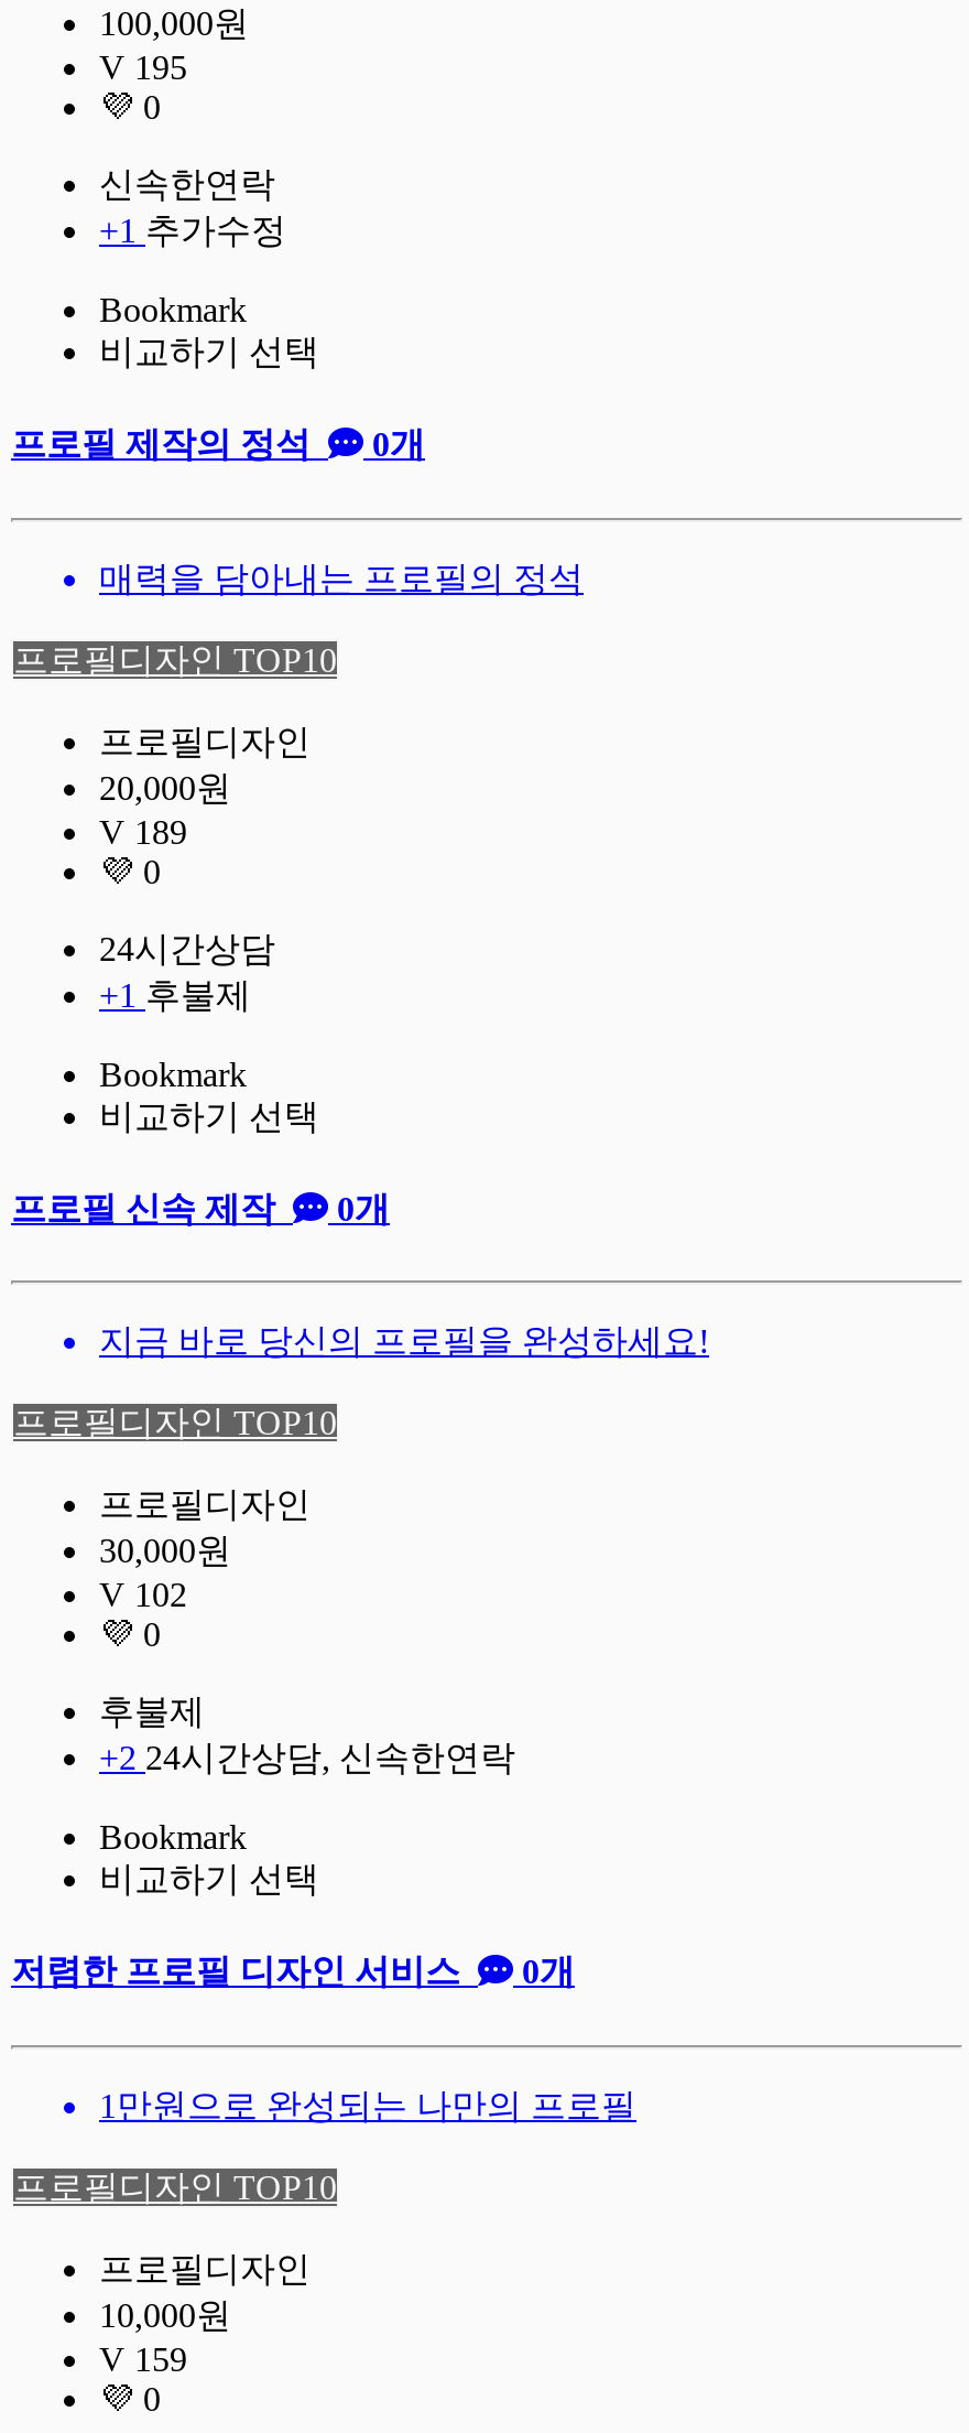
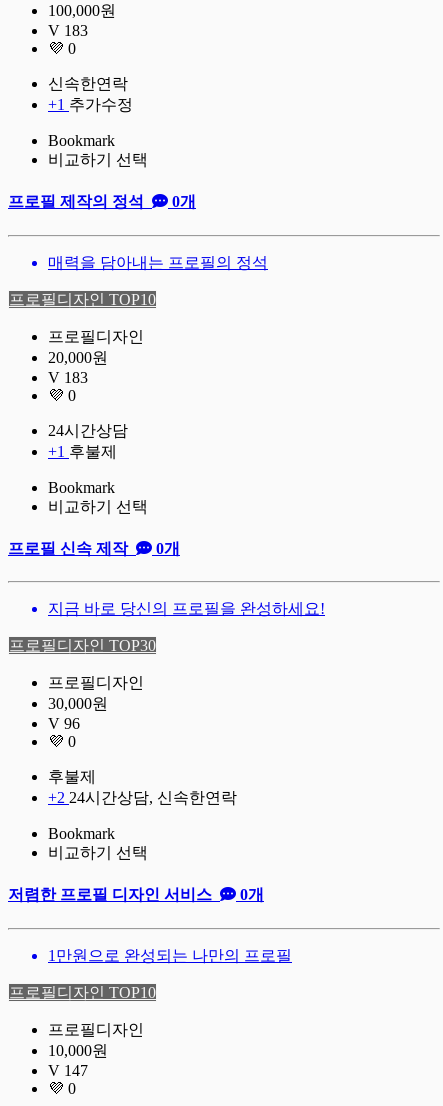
- V 195
+ V 183

- V 189
+ V 183

- 프로필디자인 TOP10
+ 프로필디자인 TOP30

- V 102
+ V 96

- V 159
+ V 147
